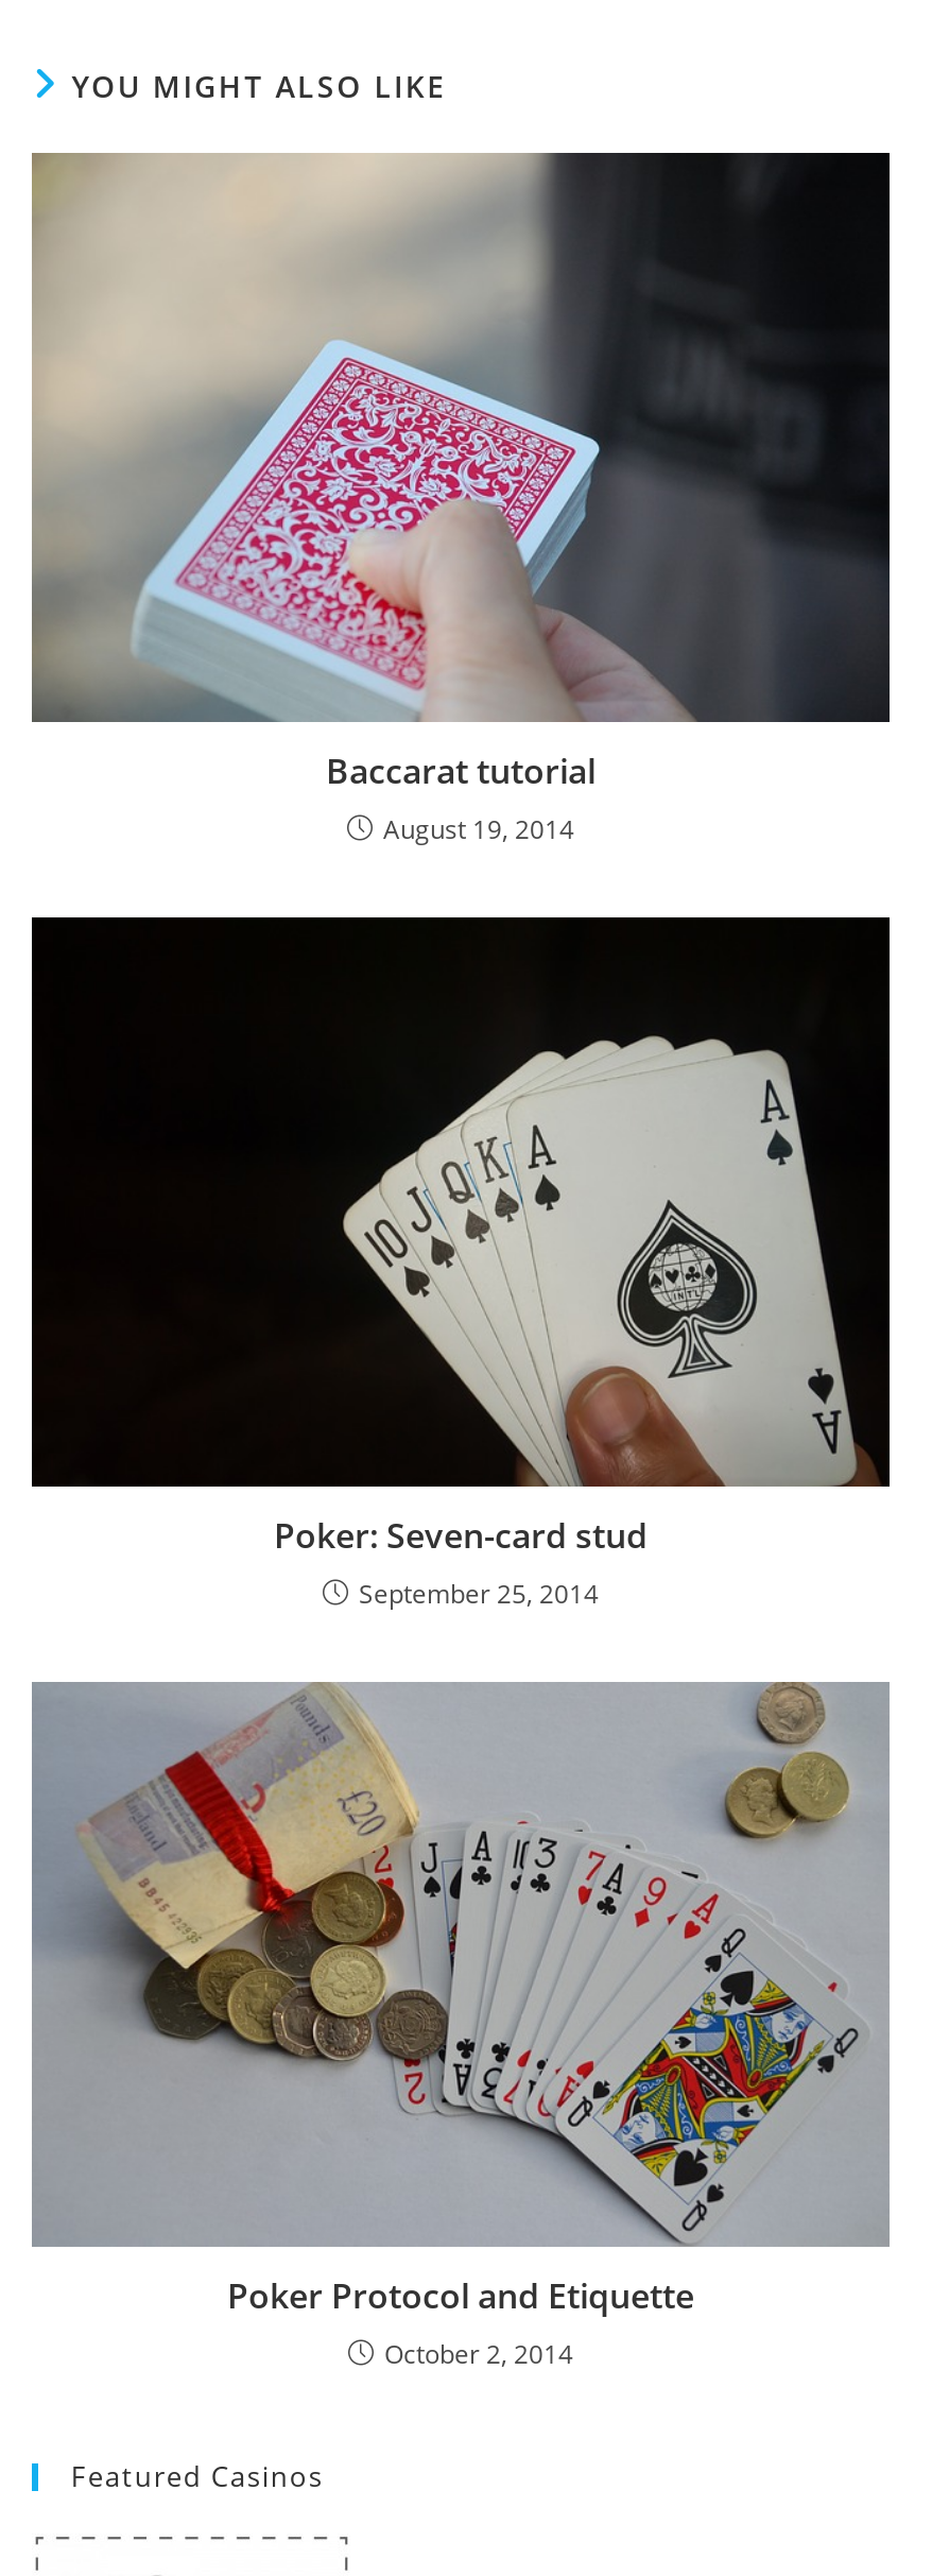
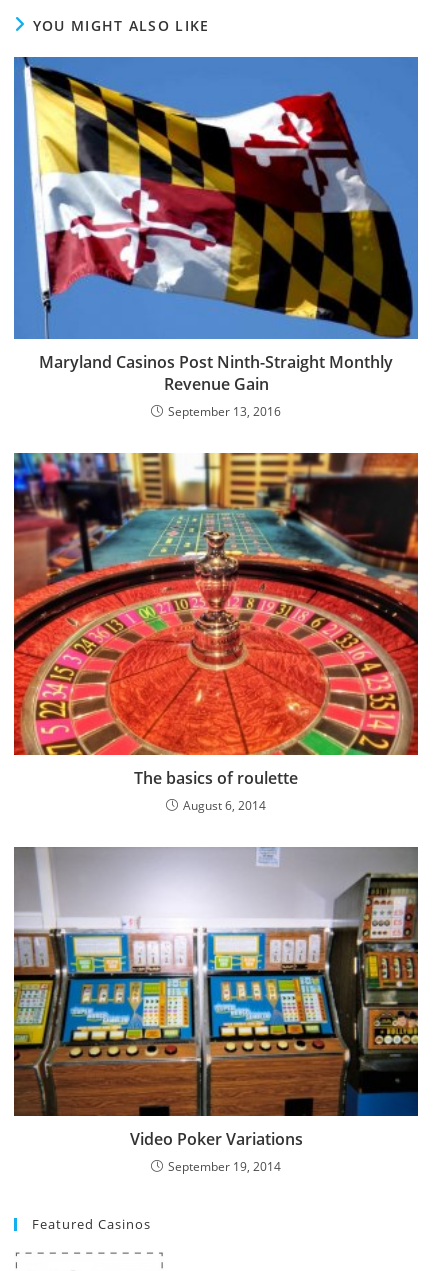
- [image]
- Baccarat tutorial
- August 19, 2014
+ [image]
+ Maryland Casinos Post Ninth-Straight Monthly
+ Revenue Gain
+ September 13, 2016

- [image]
- Poker: Seven-card stud
- September 25, 2014
+ [image]
+ The basics of roulette
+ August 6, 2014

- [image]
- Poker Protocol and Etiquette
- October 2, 2014
+ [image]
+ Video Poker Variations
+ September 19, 2014
